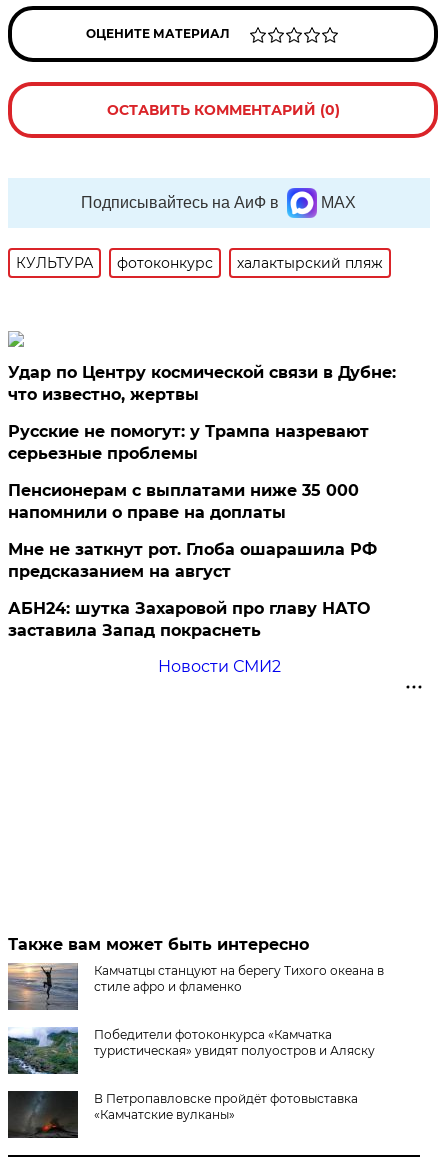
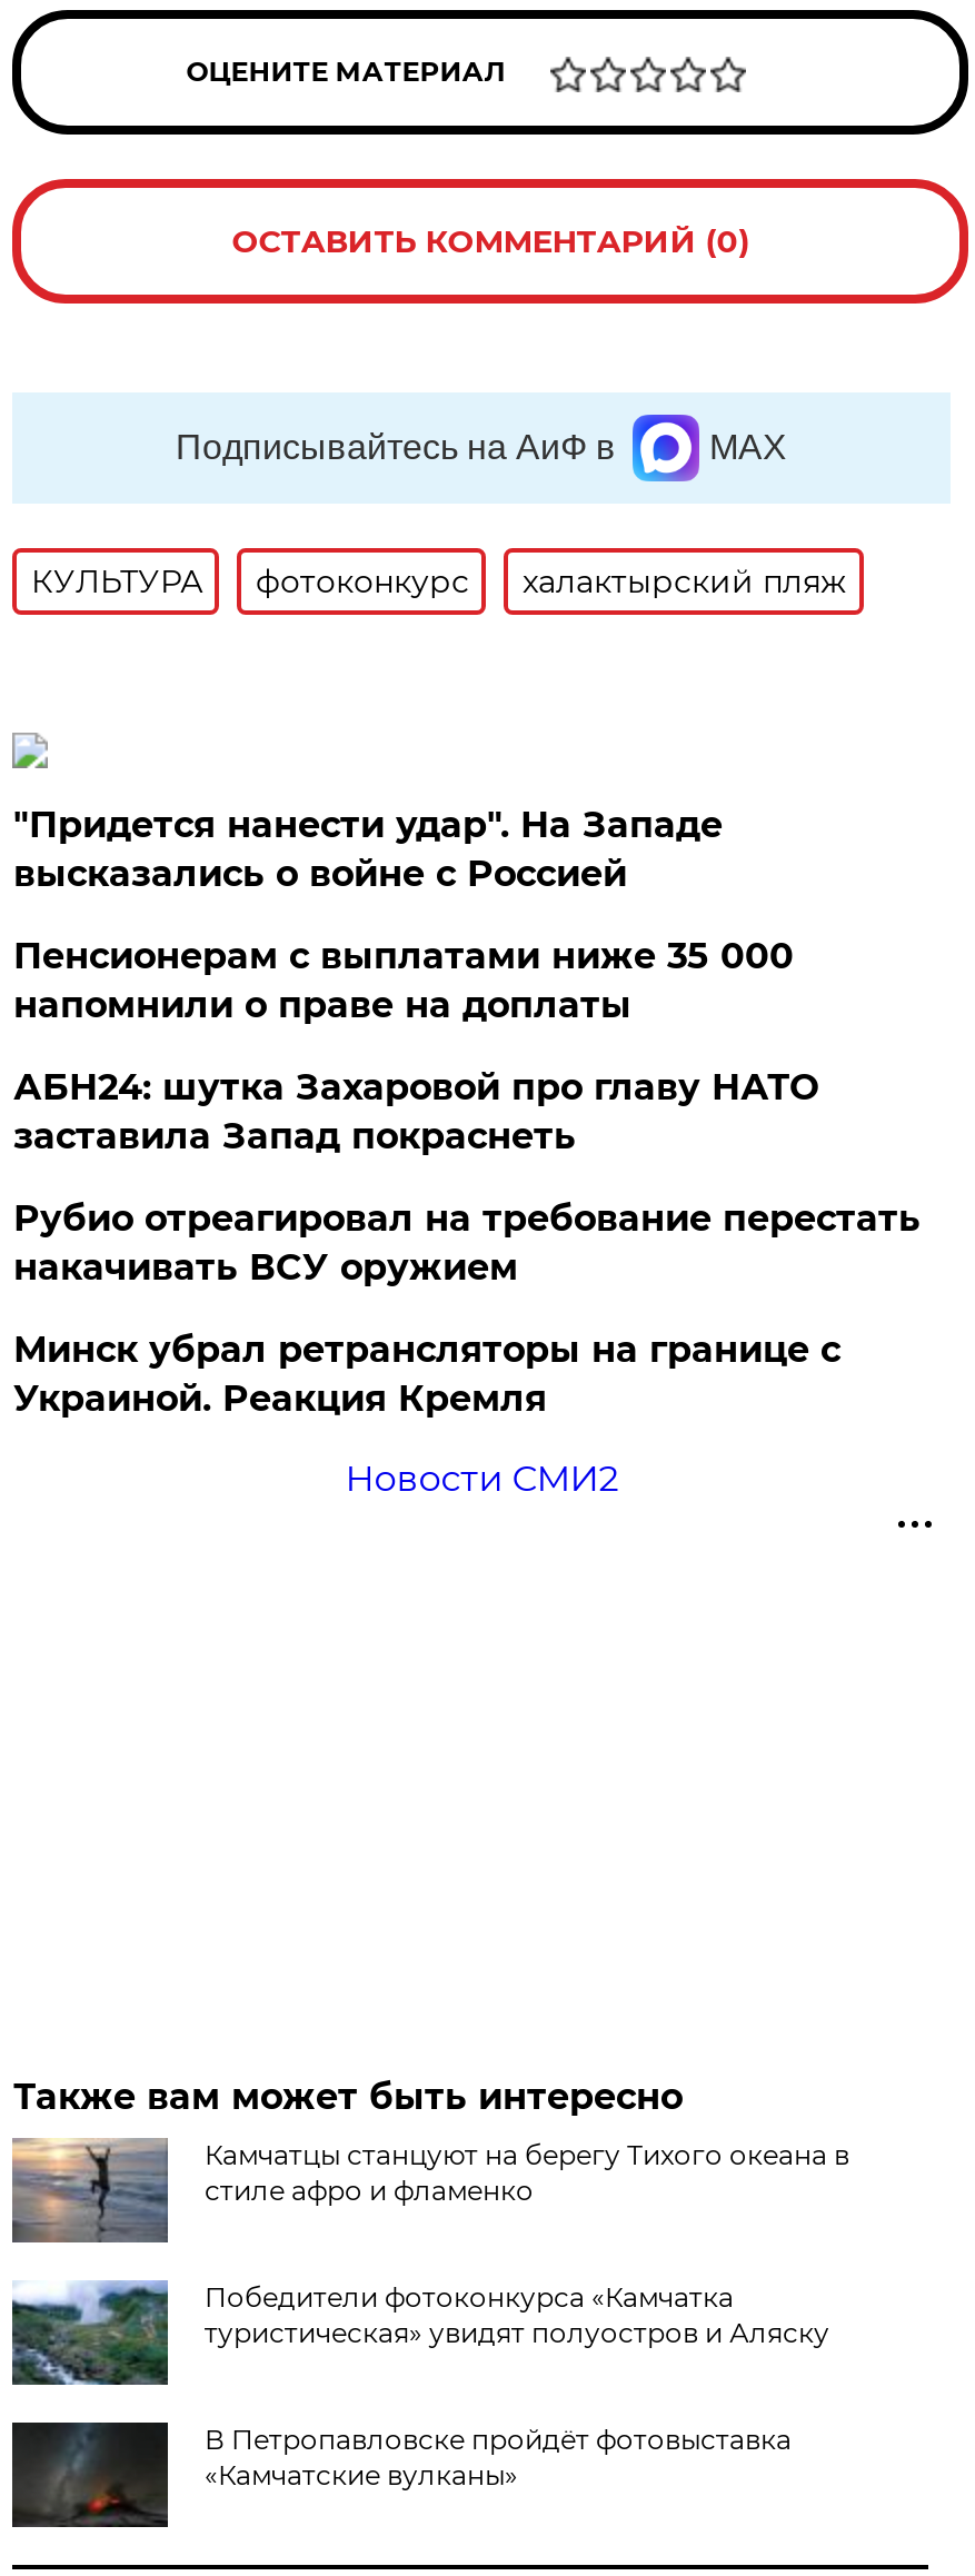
- Удар по Центру космической связи в Дубне:
- что известно, жертвы
- Русские не помогут: у Трампа назревают
- серьезные проблемы
+ "Придется нанести удар". На Западе
+ высказались о войне с Россией

moved up: Пенсионерам с выплатами ниже 35 000 | напомнили о праве на доплаты

- Мне не заткнут рот. Глоба ошарашила РФ
- предсказанием на август

moved up: АБН24: шутка Захаровой про главу НАТО | заставила Запад покраснеть

+ Рубио отреагировал на требование перестать
+ накачивать ВСУ оружием
+ Минск убрал ретрансляторы на границе с
+ Украиной. Реакция Кремля
